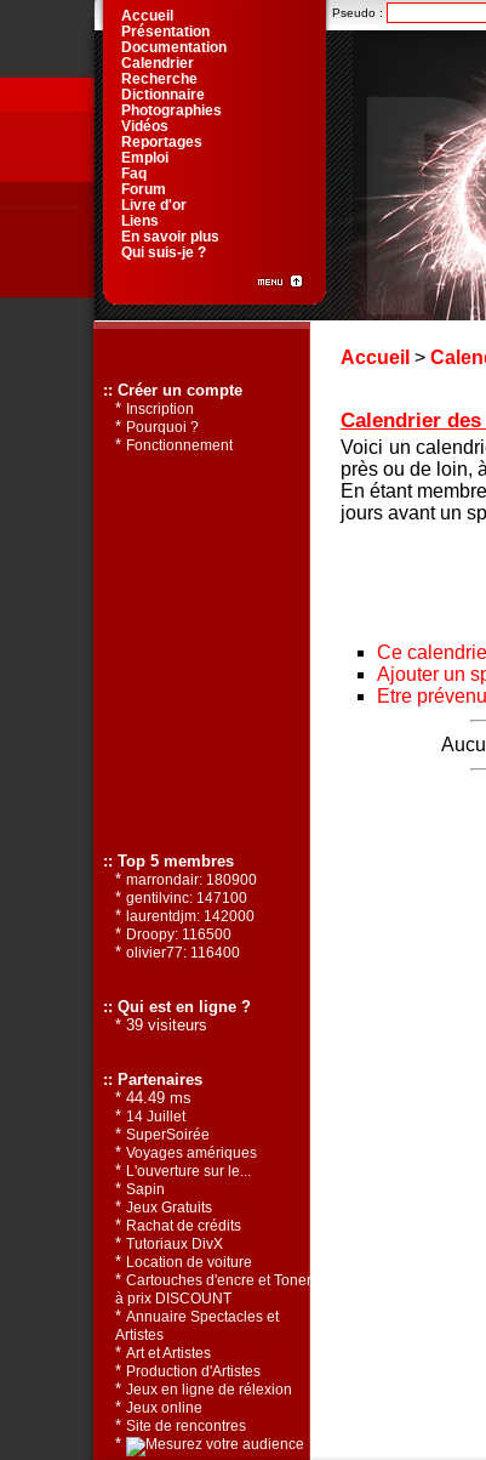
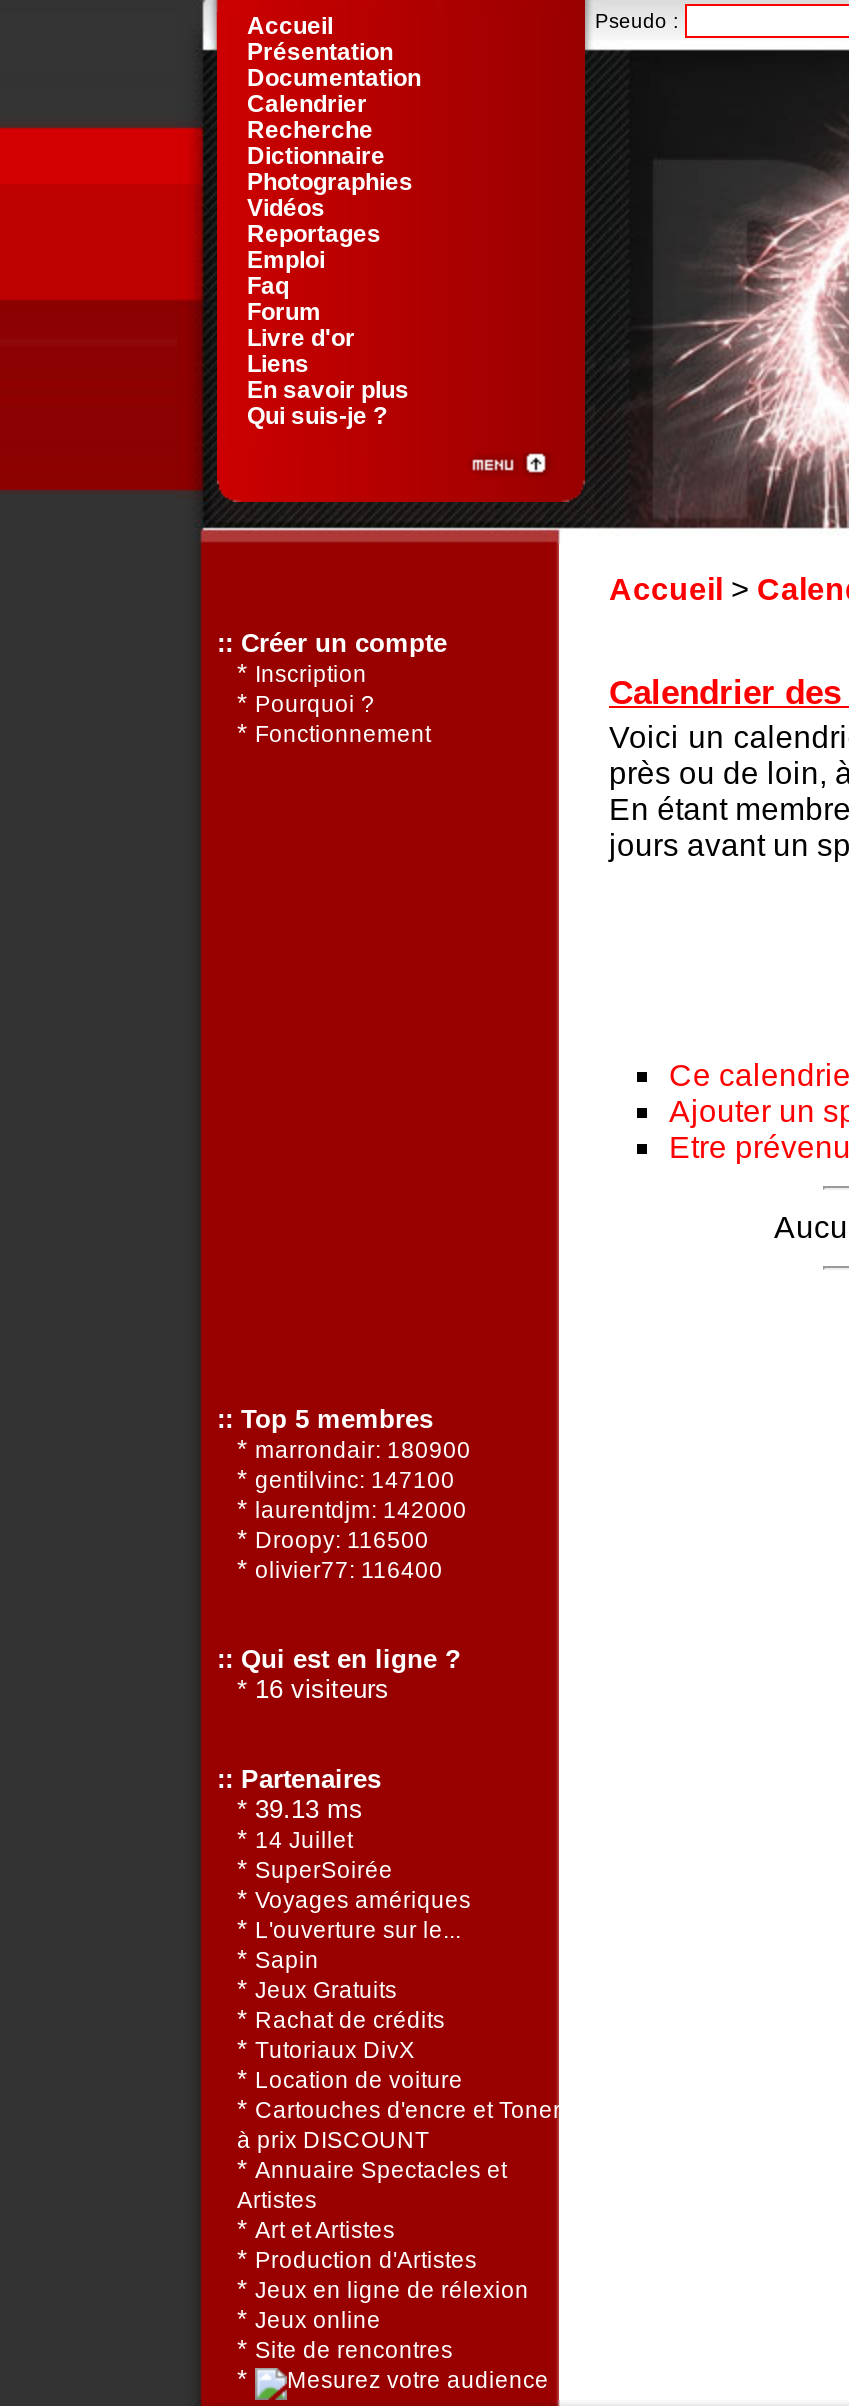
- * 39 visiteurs
+ * 16 visiteurs

- * 44.49 ms
+ * 39.13 ms
